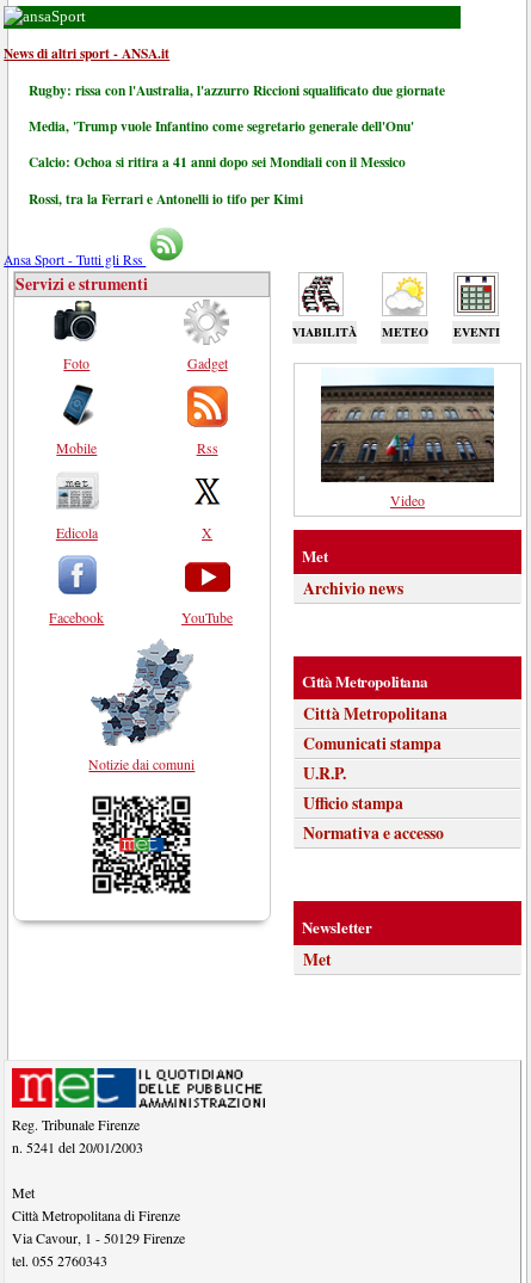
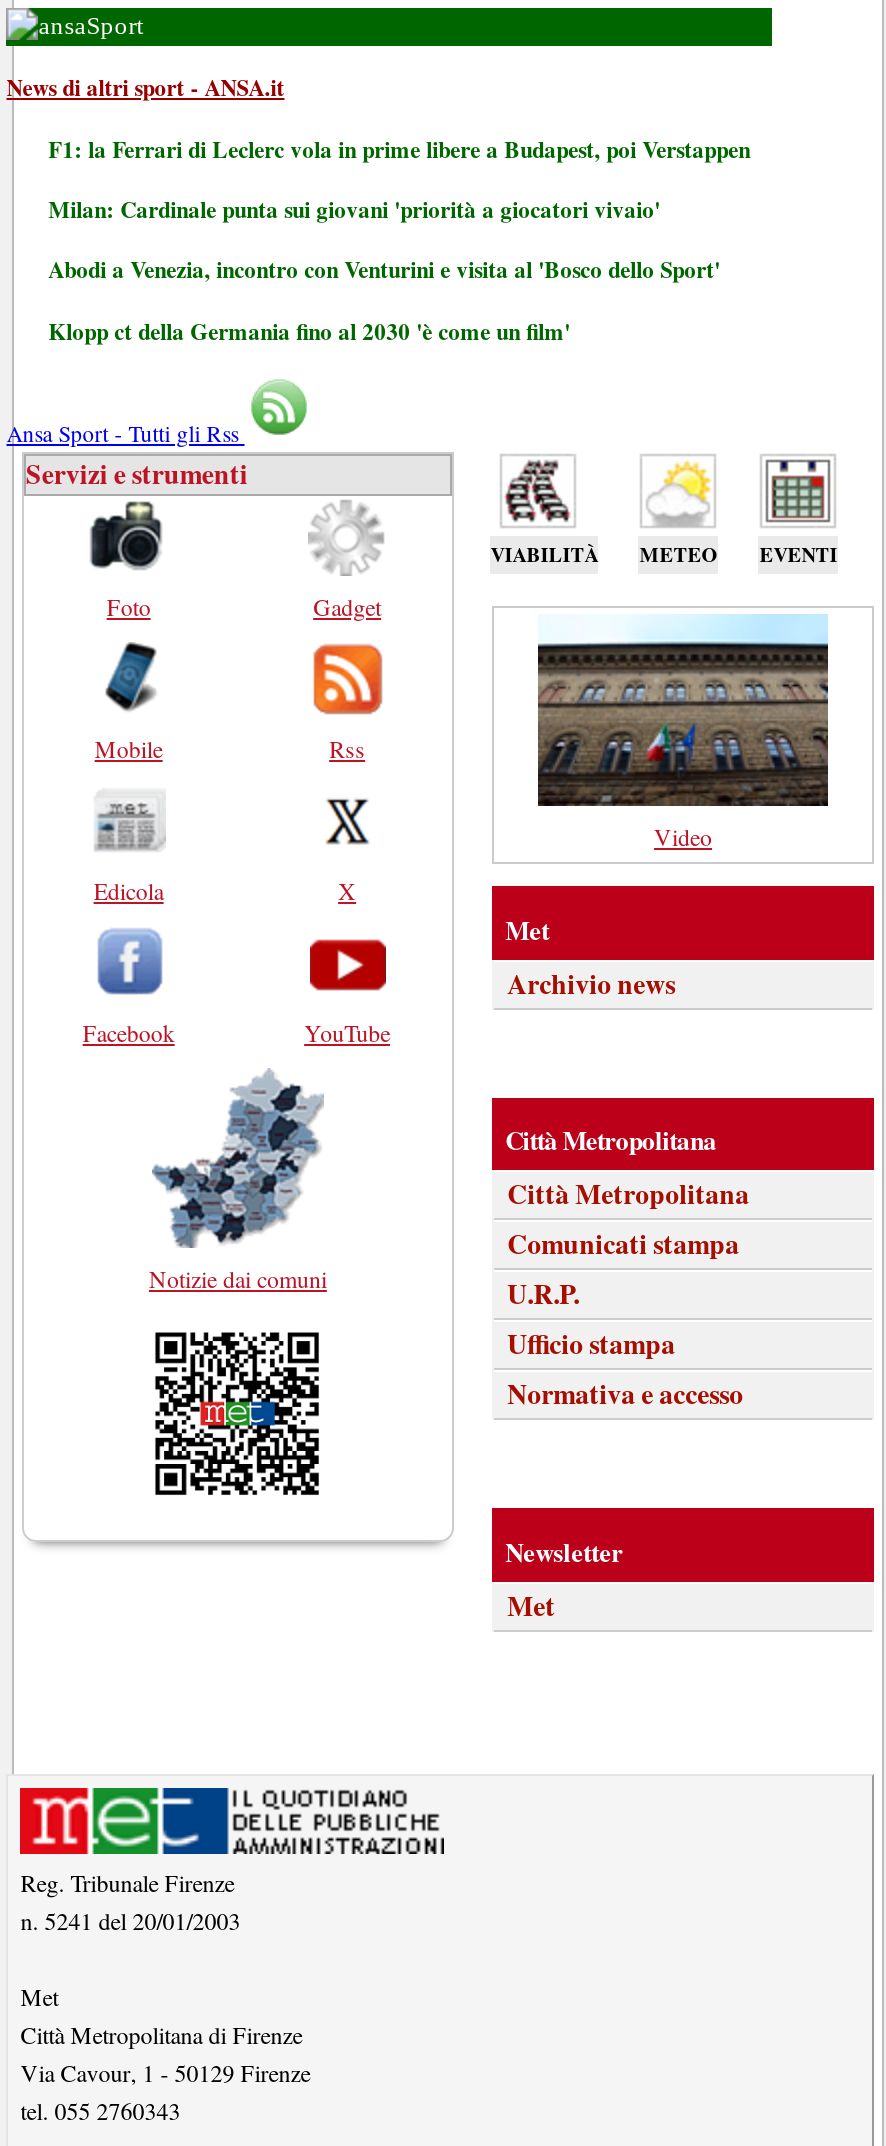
- Rugby: rissa con l'Australia, l'azzurro Riccioni squalificato due giornate
+ F1: la Ferrari di Leclerc vola in prime libere a Budapest, poi Verstappen

- Media, 'Trump vuole Infantino come segretario generale dell'Onu'
+ Milan: Cardinale punta sui giovani 'priorità a giocatori vivaio'

- Calcio: Ochoa si ritira a 41 anni dopo sei Mondiali con il Messico
+ Abodi a Venezia, incontro con Venturini e visita al 'Bosco dello Sport'

- Rossi, tra la Ferrari e Antonelli io tifo per Kimi
+ Klopp ct della Germania fino al 2030 'è come un film'
